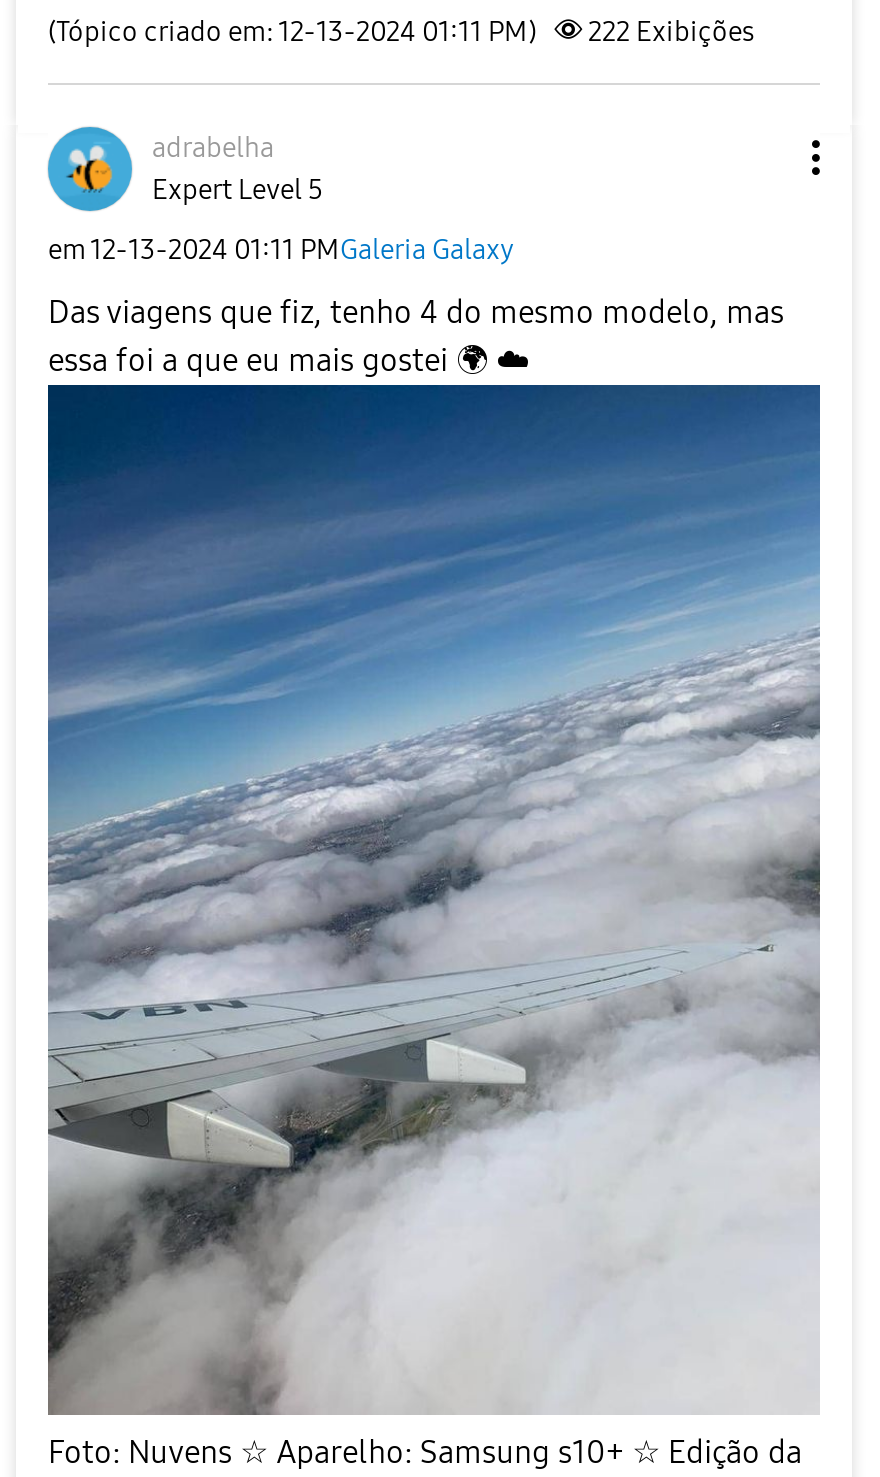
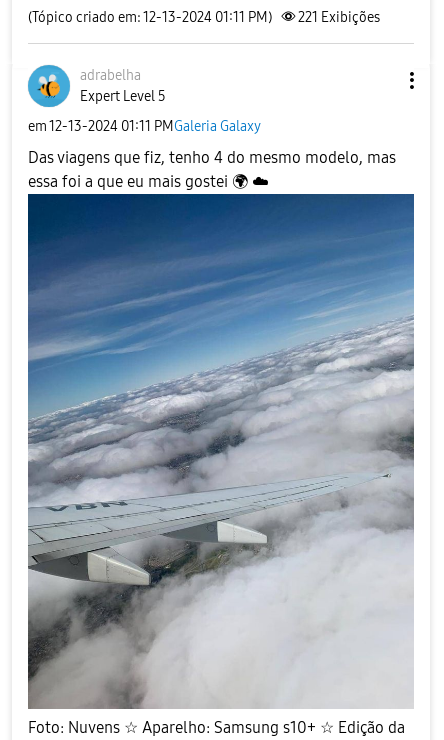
- (Tópico criado em: 12-13-2024 01:11 PM) 222 Exibições
+ (Tópico criado em: 12-13-2024 01:11 PM) 221 Exibições
